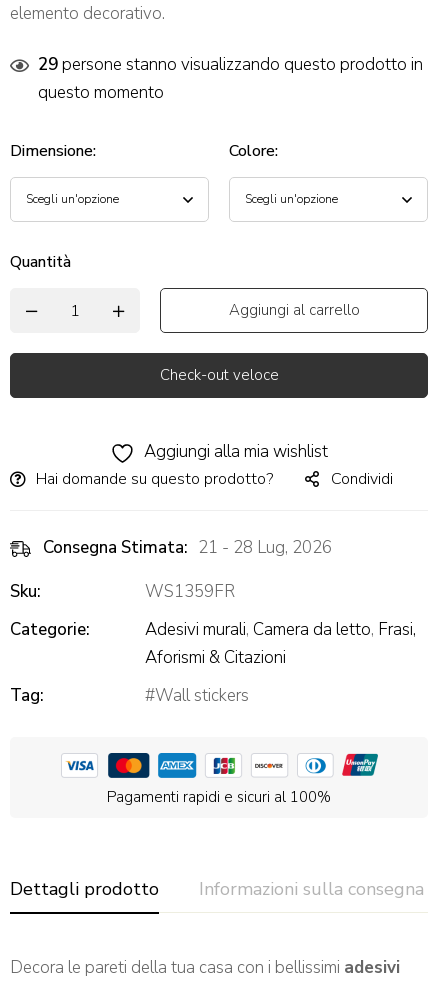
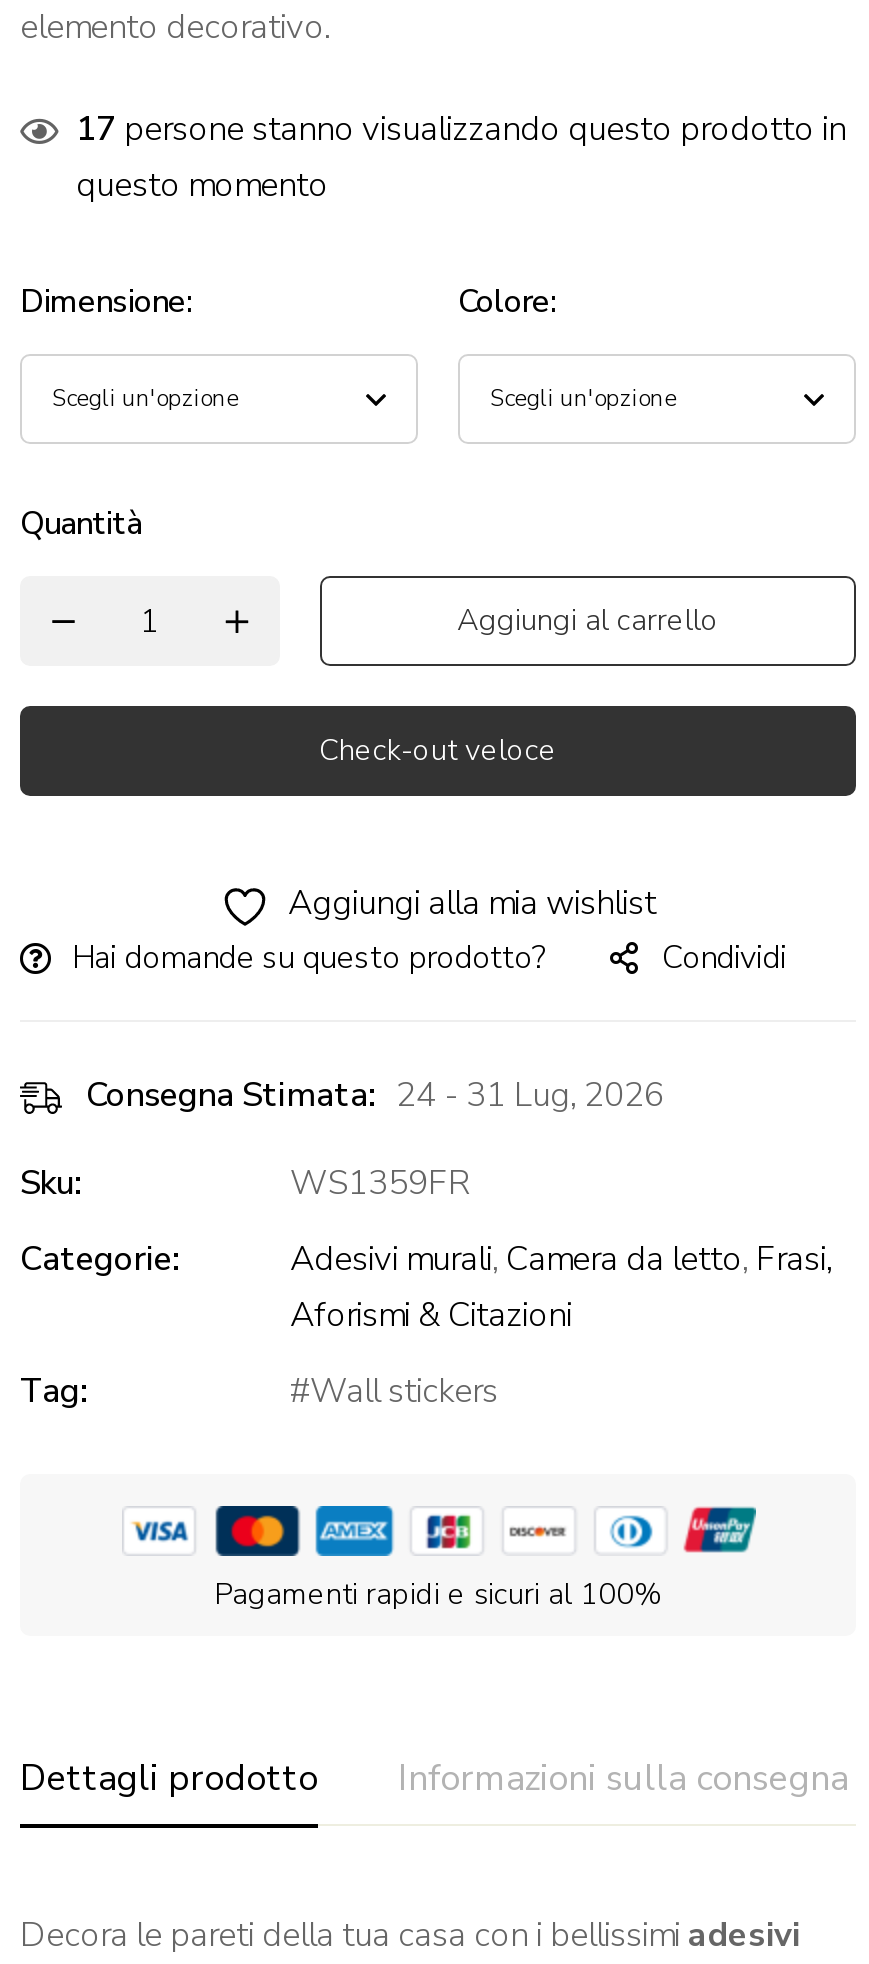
- 29 persone stanno visualizzando questo prodotto in
+ 17 persone stanno visualizzando questo prodotto in

- Consegna Stimata: 21 - 28 Lug, 2026
+ Consegna Stimata: 24 - 31 Lug, 2026
